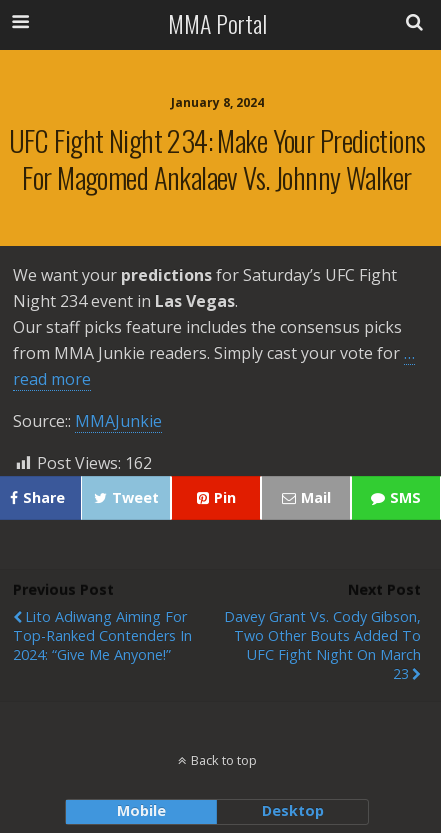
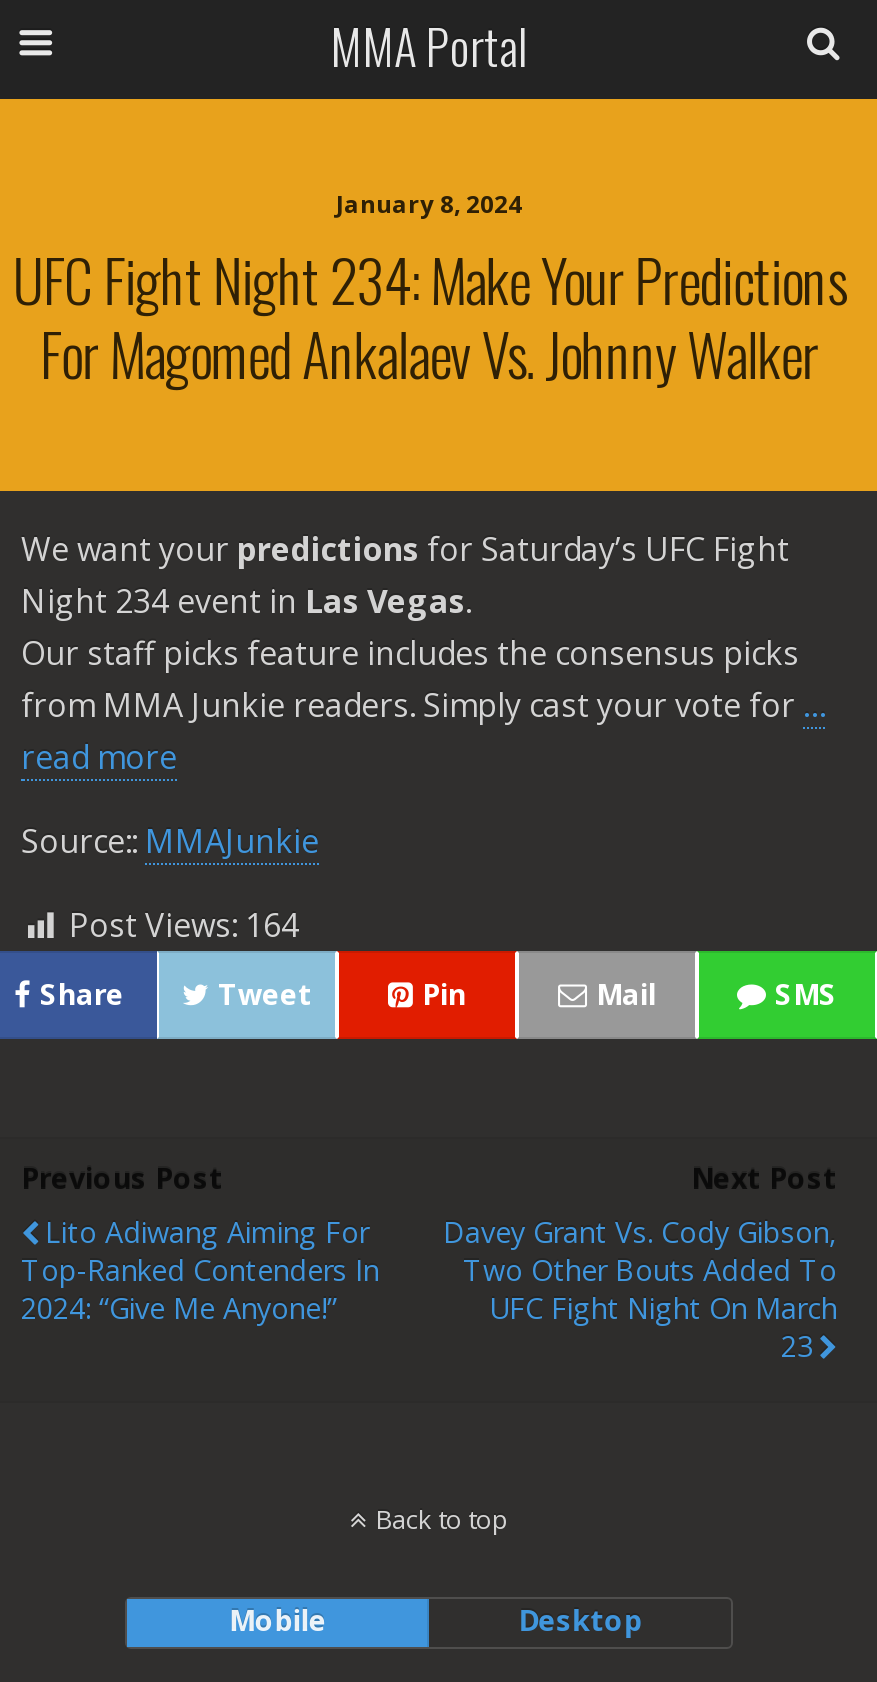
- Post Views: 162
+ Post Views: 164
